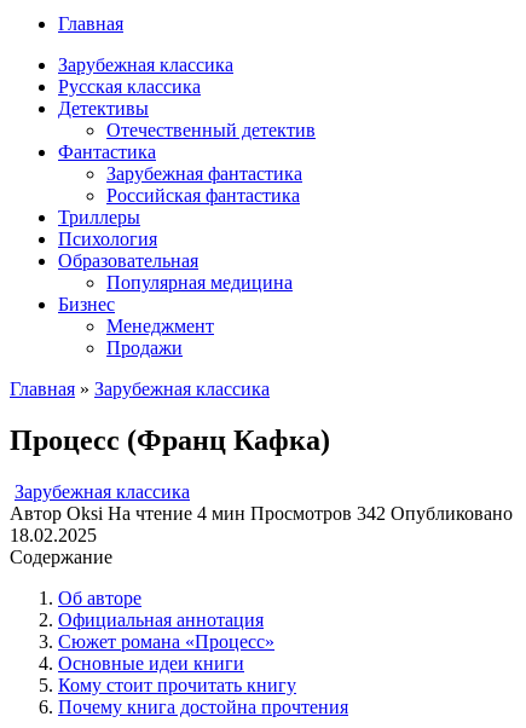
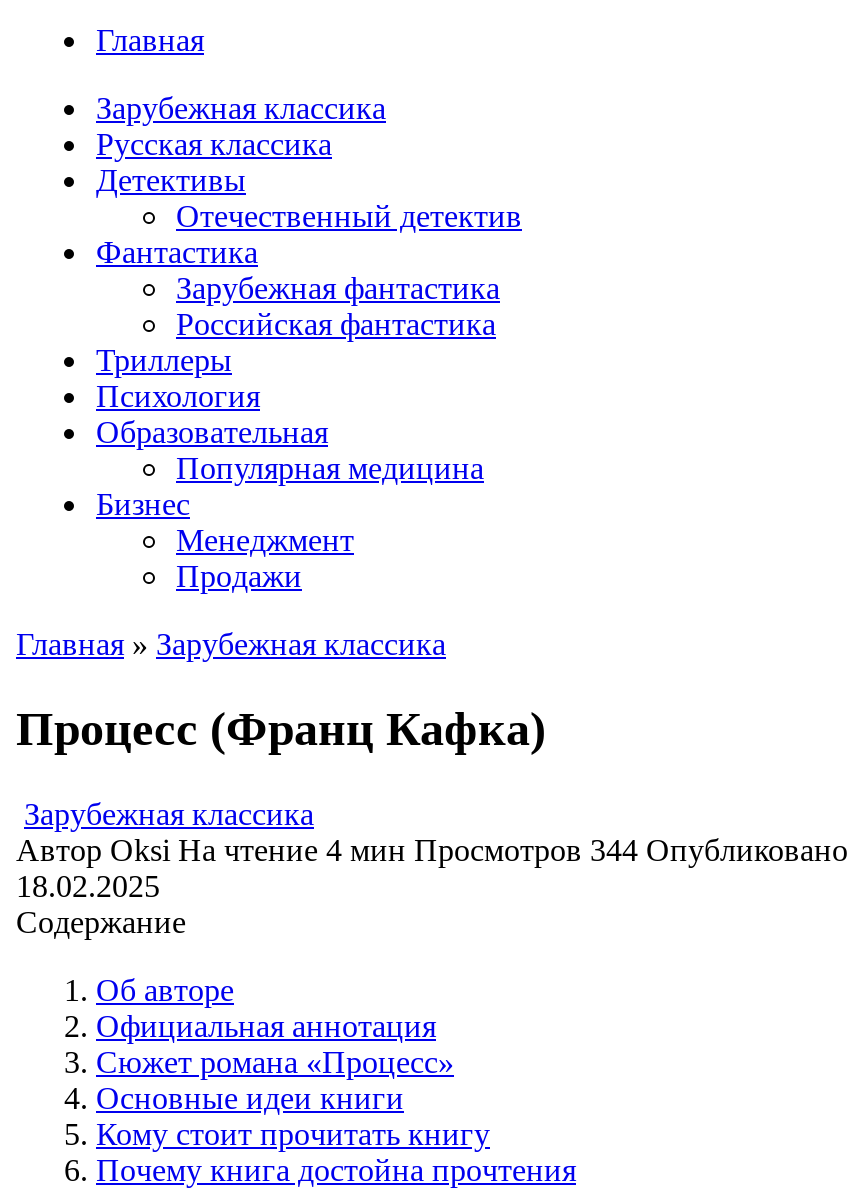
- Автор Oksi На чтение 4 мин Просмотров 342 Опубликовано
+ Автор Oksi На чтение 4 мин Просмотров 344 Опубликовано
